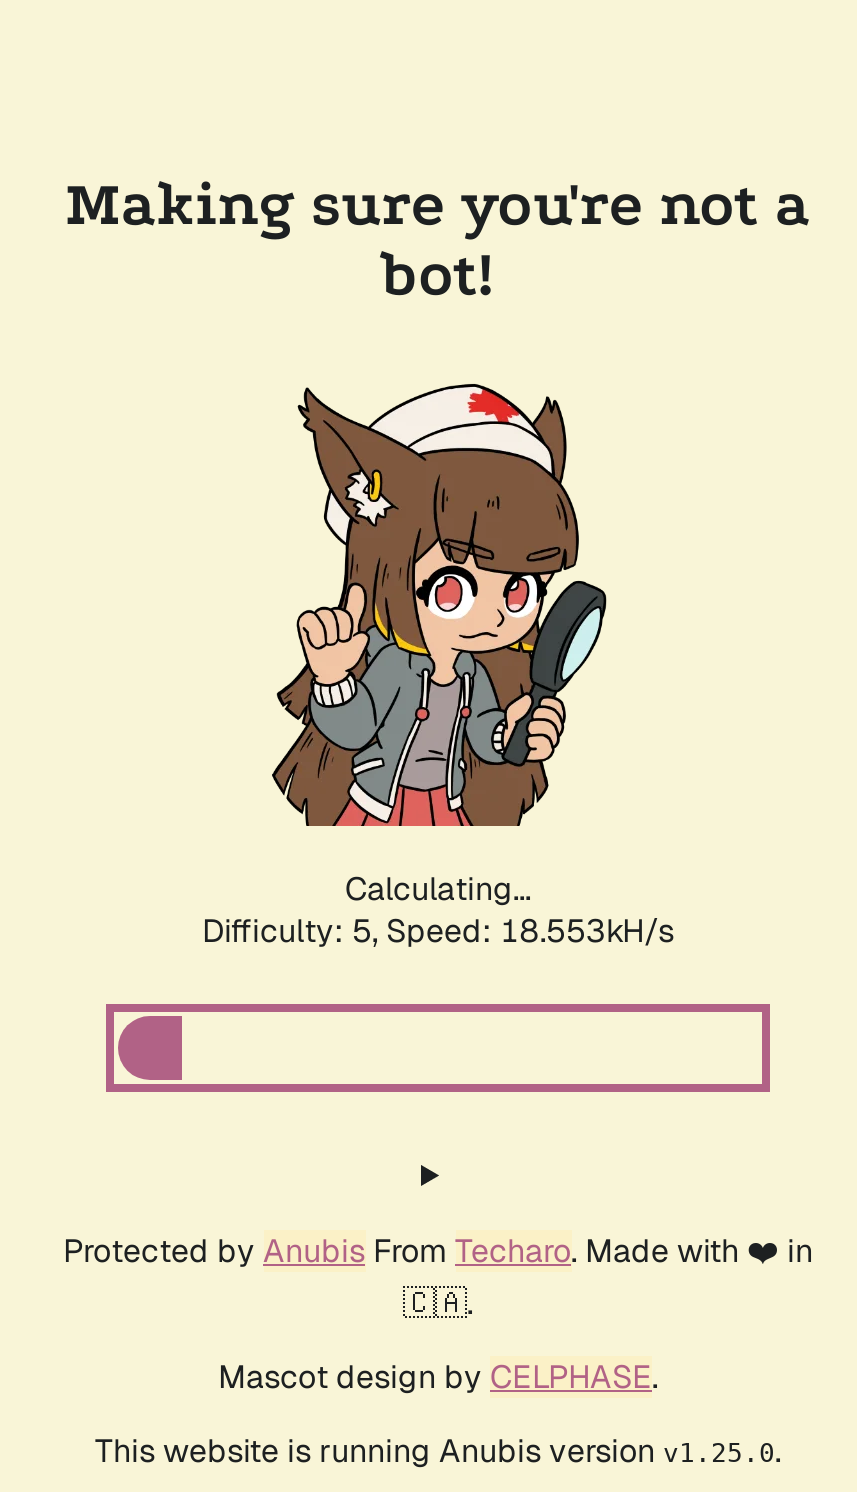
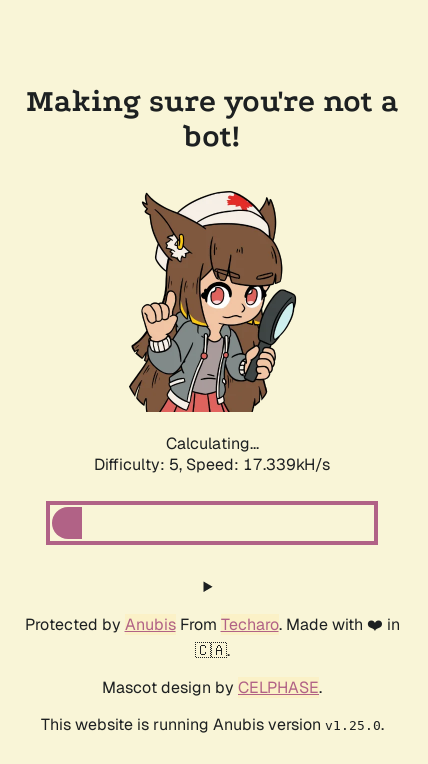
- Difficulty: 5, Speed: 18.553kH/s
+ Difficulty: 5, Speed: 17.339kH/s
